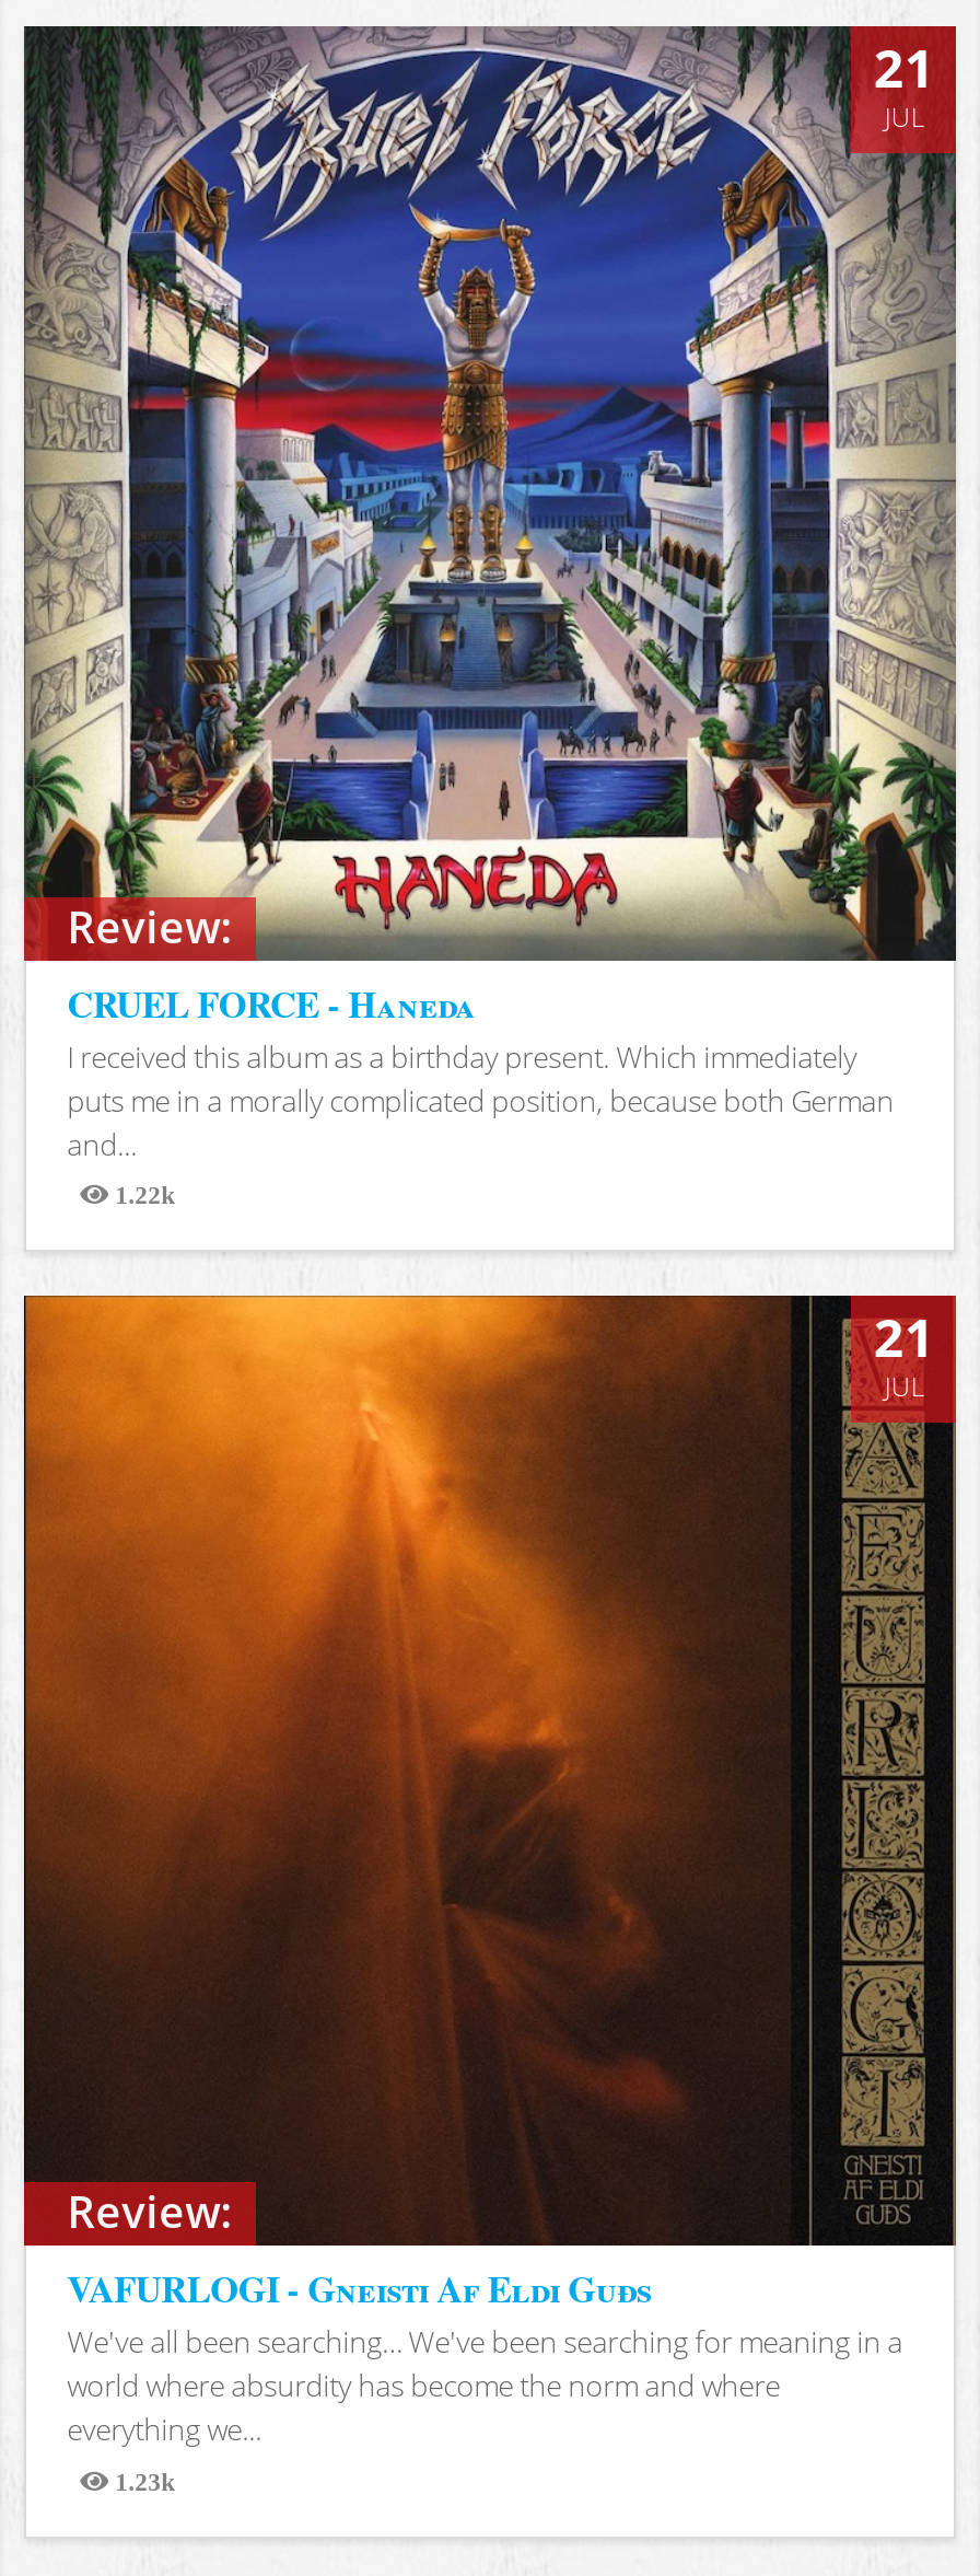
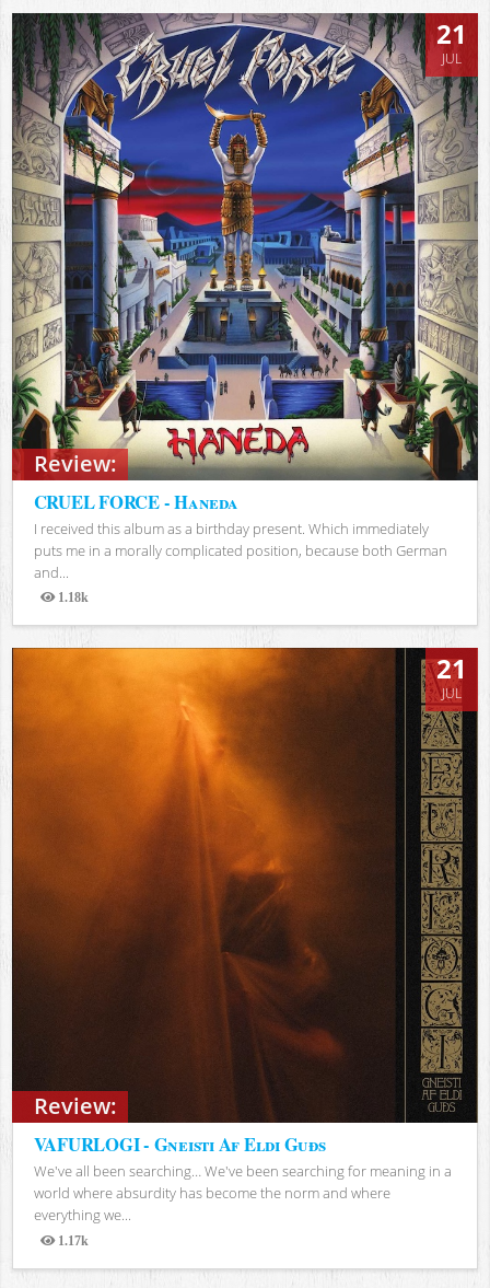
- 1.22k
+ 1.18k

- 1.23k
+ 1.17k
